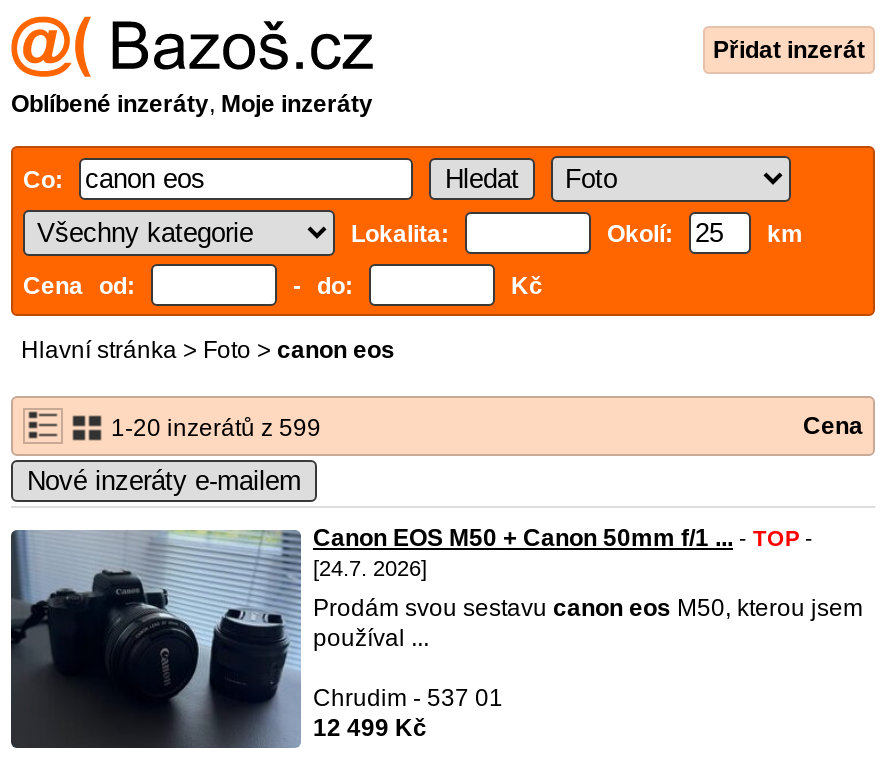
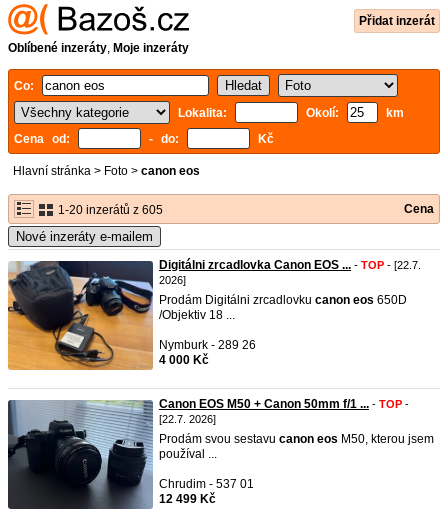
- 1-20 inzerátů z 599
+ 1-20 inzerátů z 605

+ [image]
+ Digitálni zrcadlovka Canon EOS ... - TOP - [22.7.
+ 2026]
+ Prodám Digitálni zrcadlovku canon eos 650D
+ /Objektiv 18 ...
+ Nymburk - 289 26
+ 4 000 Kč

- [24.7. 2026]
+ [22.7. 2026]
